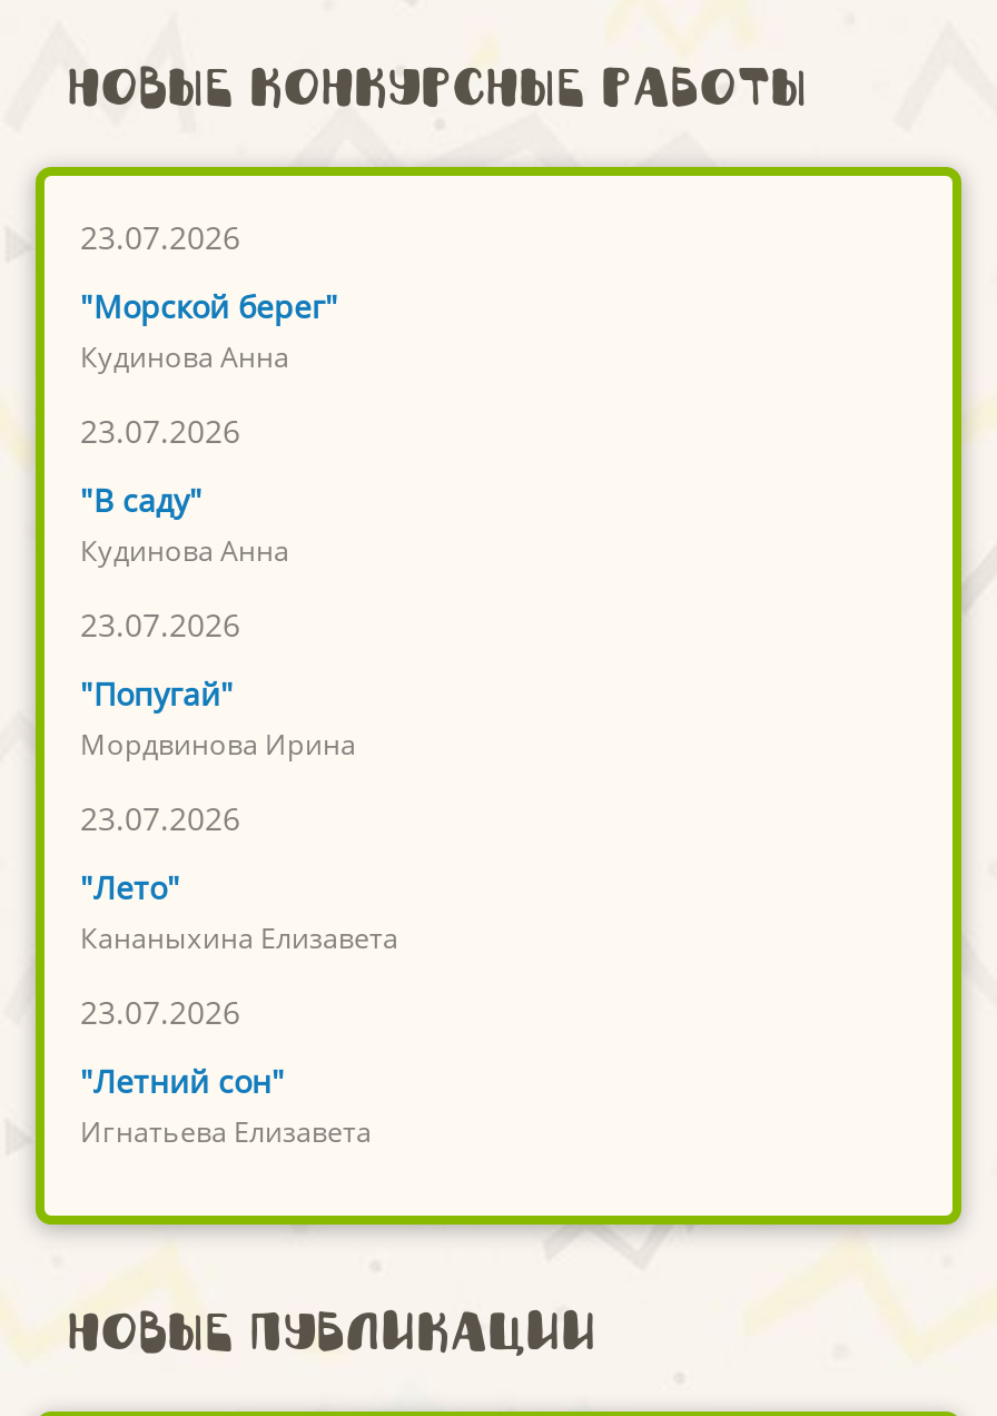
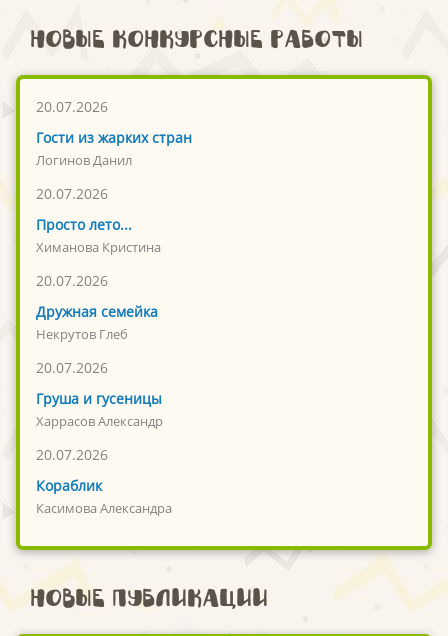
- 23.07.2026
+ 20.07.2026

- "Морской берег"
- Кудинова Анна
+ Гости из жарких стран
+ Логинов Данил

- 23.07.2026
+ 20.07.2026

- "В саду"
- Кудинова Анна
+ Просто лето...
+ Химанова Кристина

- 23.07.2026
+ 20.07.2026

- "Попугай"
- Мордвинова Ирина
+ Дружная семейка
+ Некрутов Глеб

- 23.07.2026
+ 20.07.2026

- "Лето"
- Кананыхина Елизавета
+ Груша и гусеницы
+ Харрасов Александр

- 23.07.2026
+ 20.07.2026

- "Летний сон"
- Игнатьева Елизавета
+ Кораблик
+ Касимова Александра
